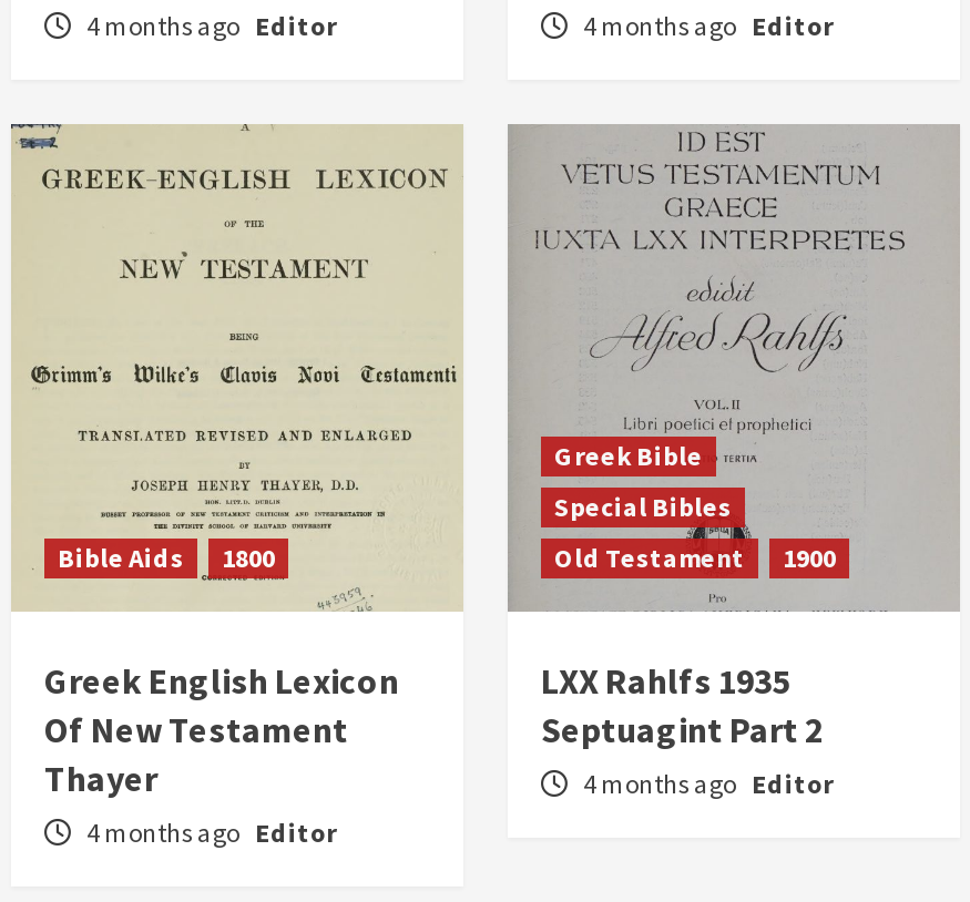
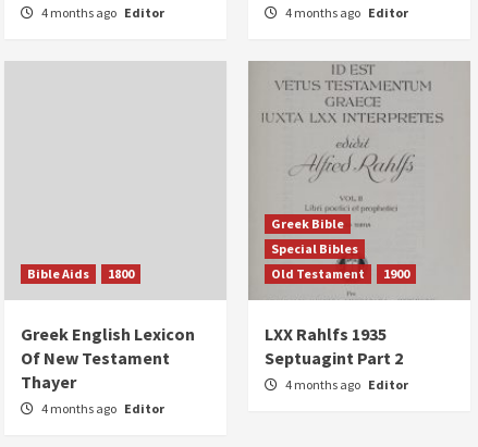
- [image]
